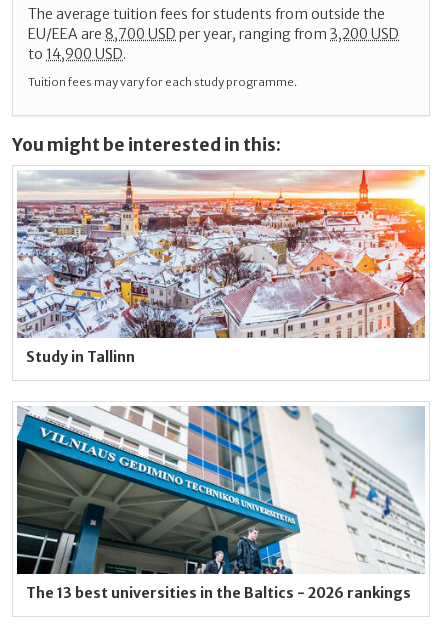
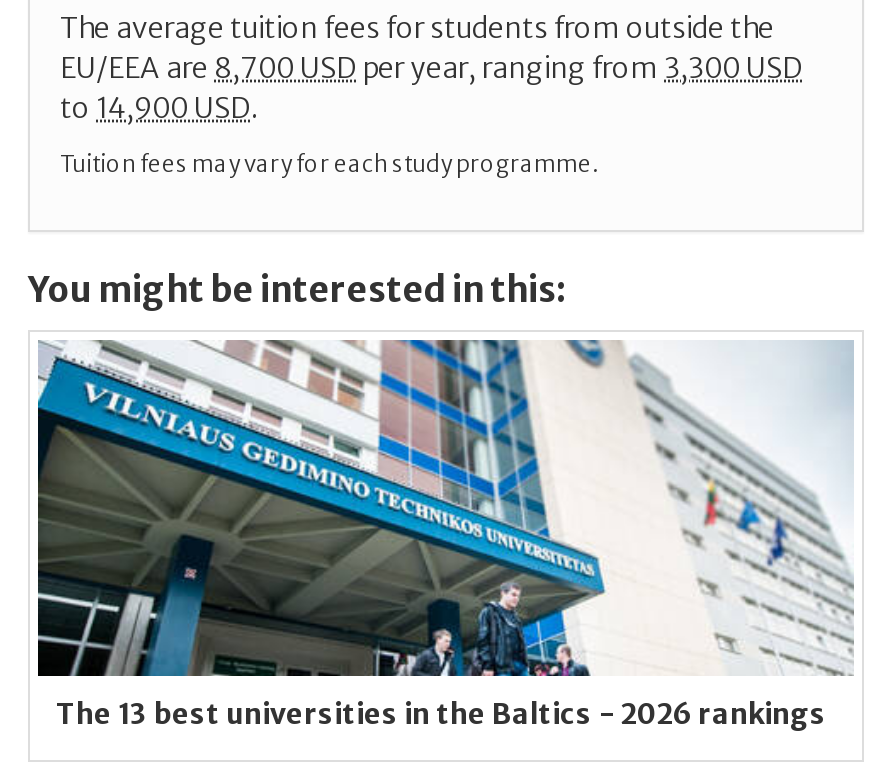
- EU/EEA are 8,700 USD per year, ranging from 3,200 USD
+ EU/EEA are 8,700 USD per year, ranging from 3,300 USD

- [image]
- Study in Tallinn
